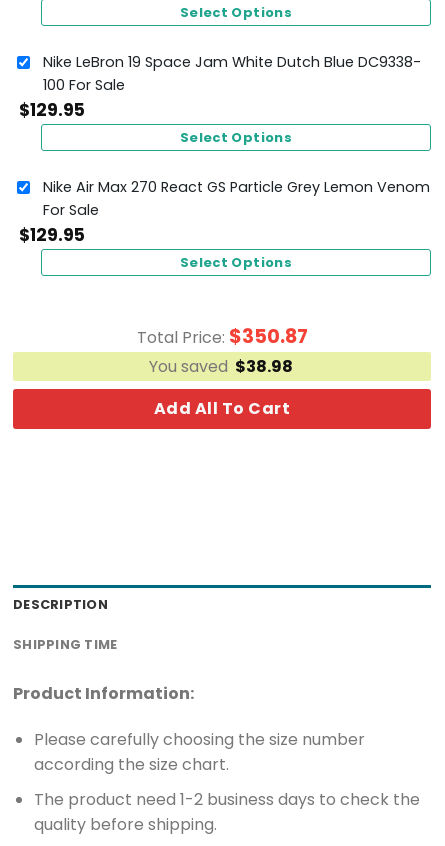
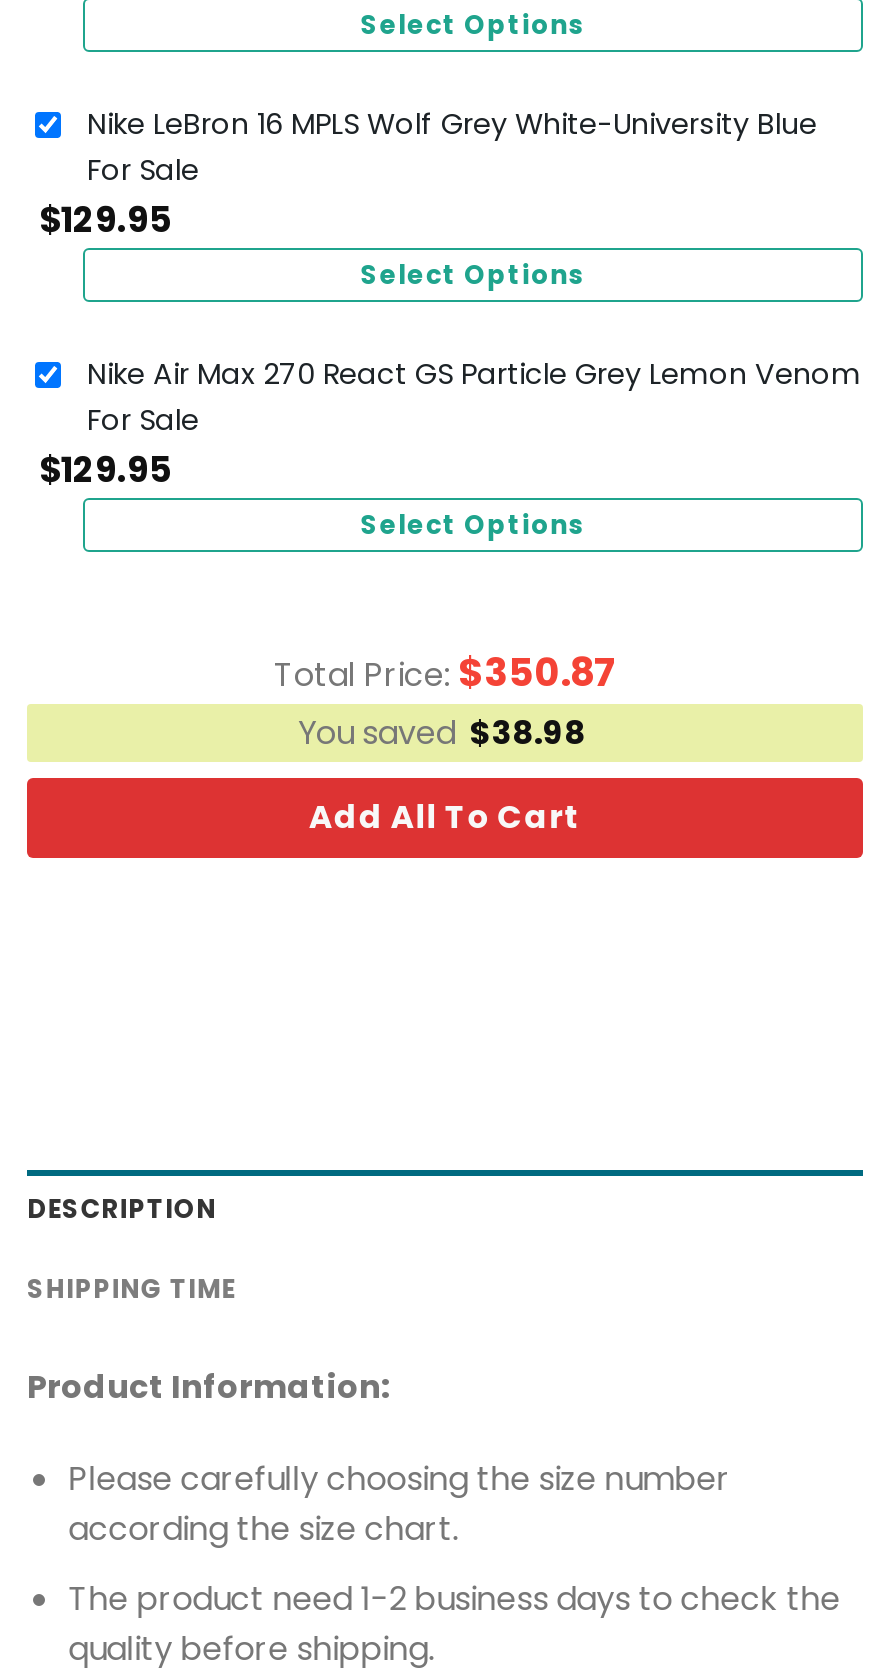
- Nike LeBron 19 Space Jam White Dutch Blue DC9338-
- 100 For Sale
+ Nike LeBron 16 MPLS Wolf Grey White-University Blue
+ For Sale
